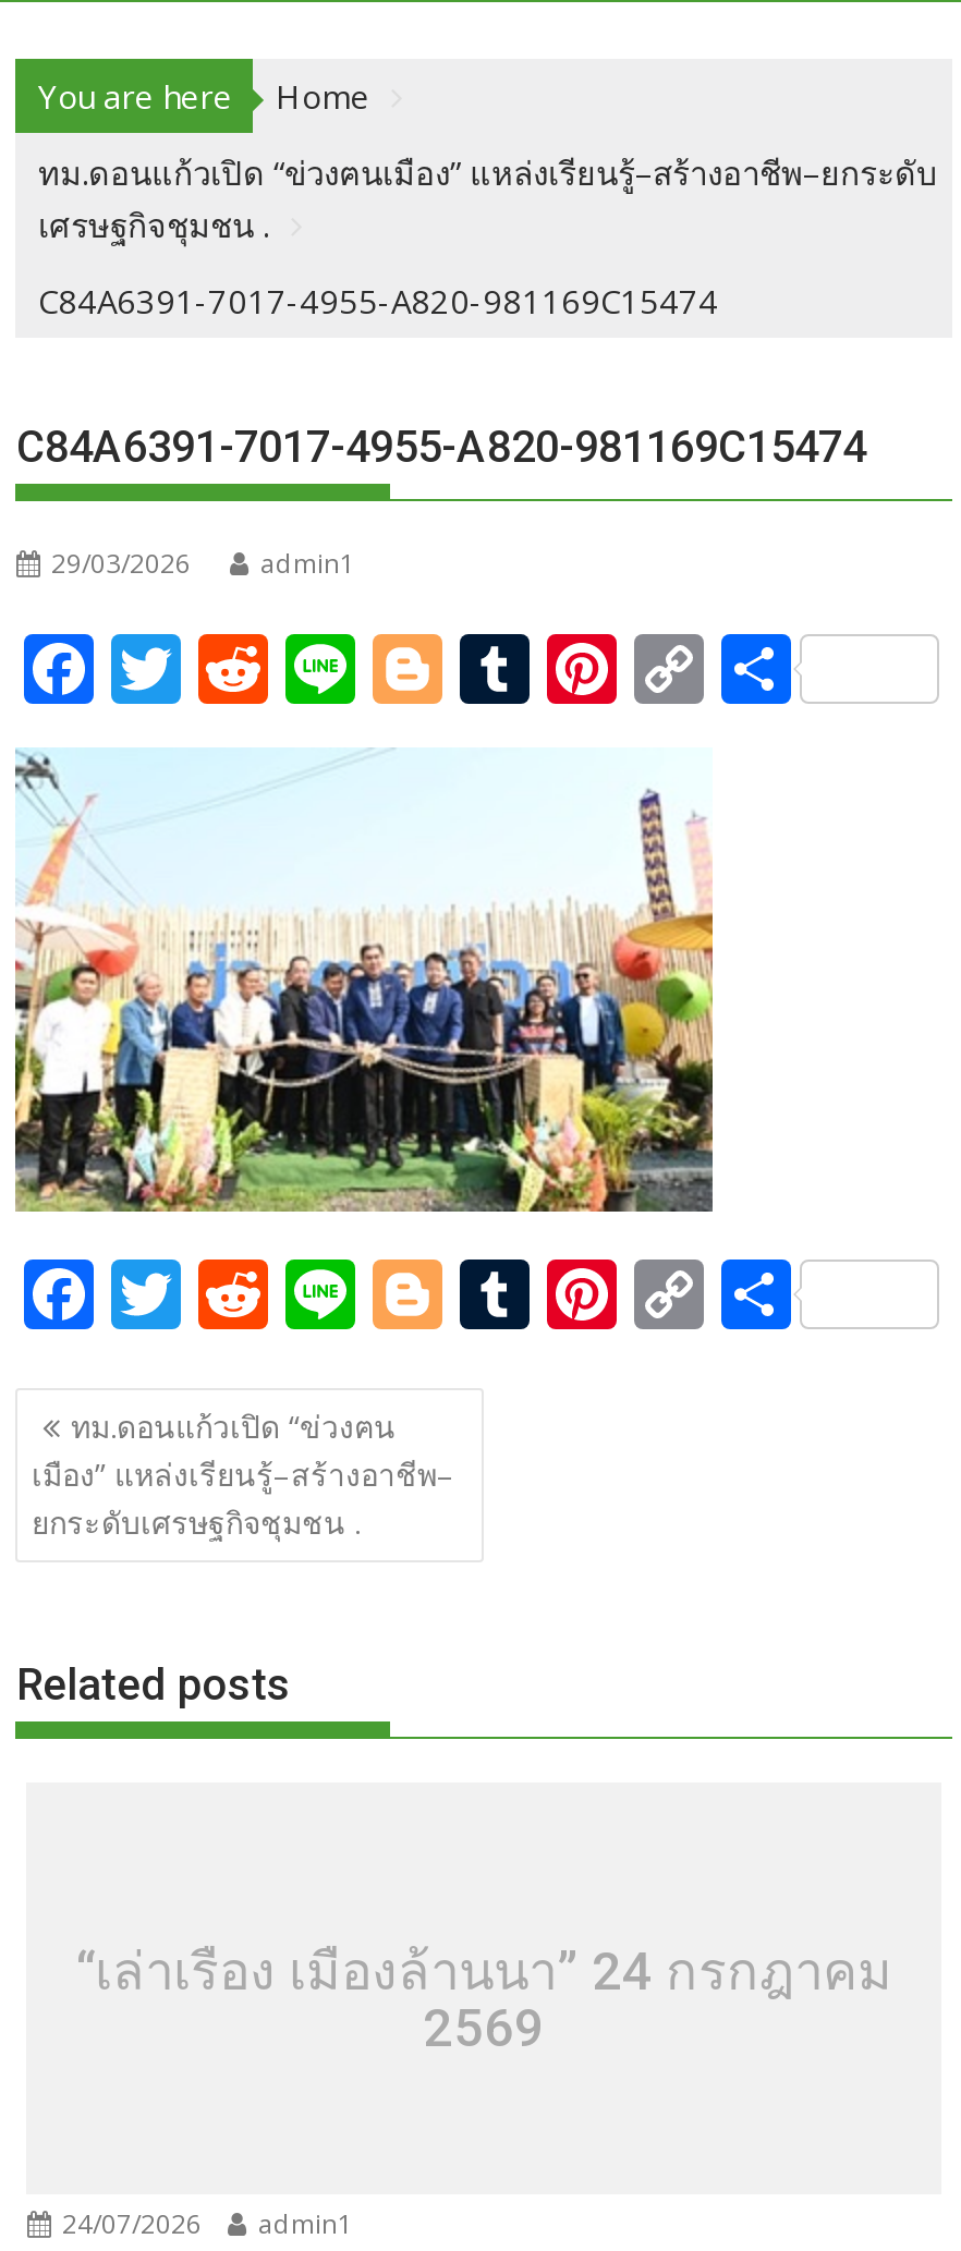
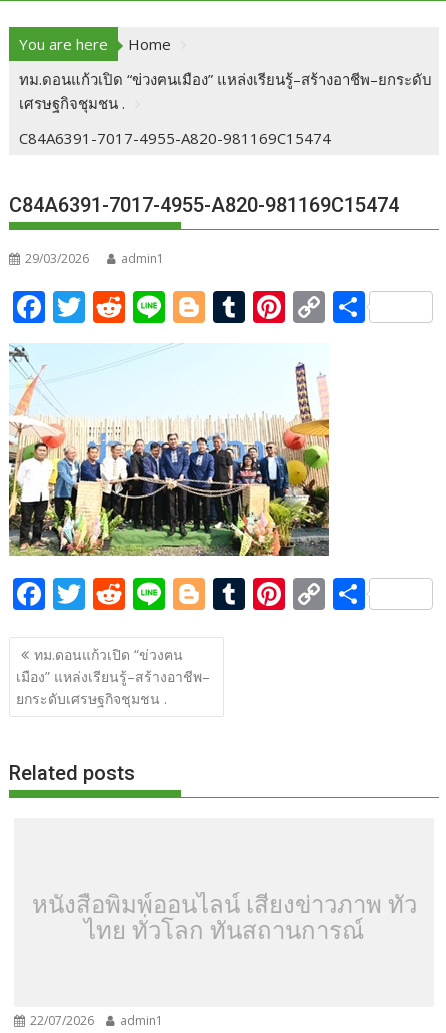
- “เล่าเรื่อง เมืองล้านนา” 24 กรกฎาคม
- 2569
+ หนังสือพิมพ์ออนไลน์ เสียงข่าวภาพ ทั่ว
+ ไทย ทั่วโลก ทันสถานการณ์

- 24/07/2026 admin1
+ 22/07/2026 admin1
